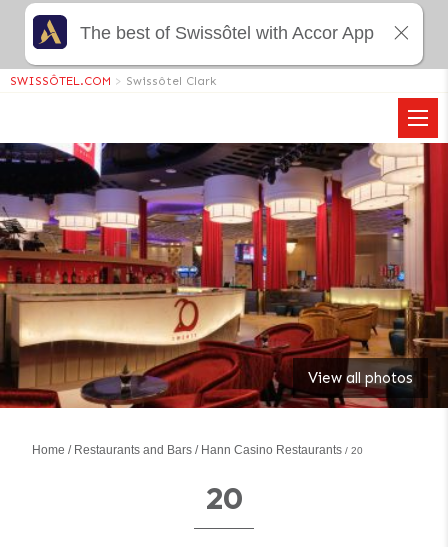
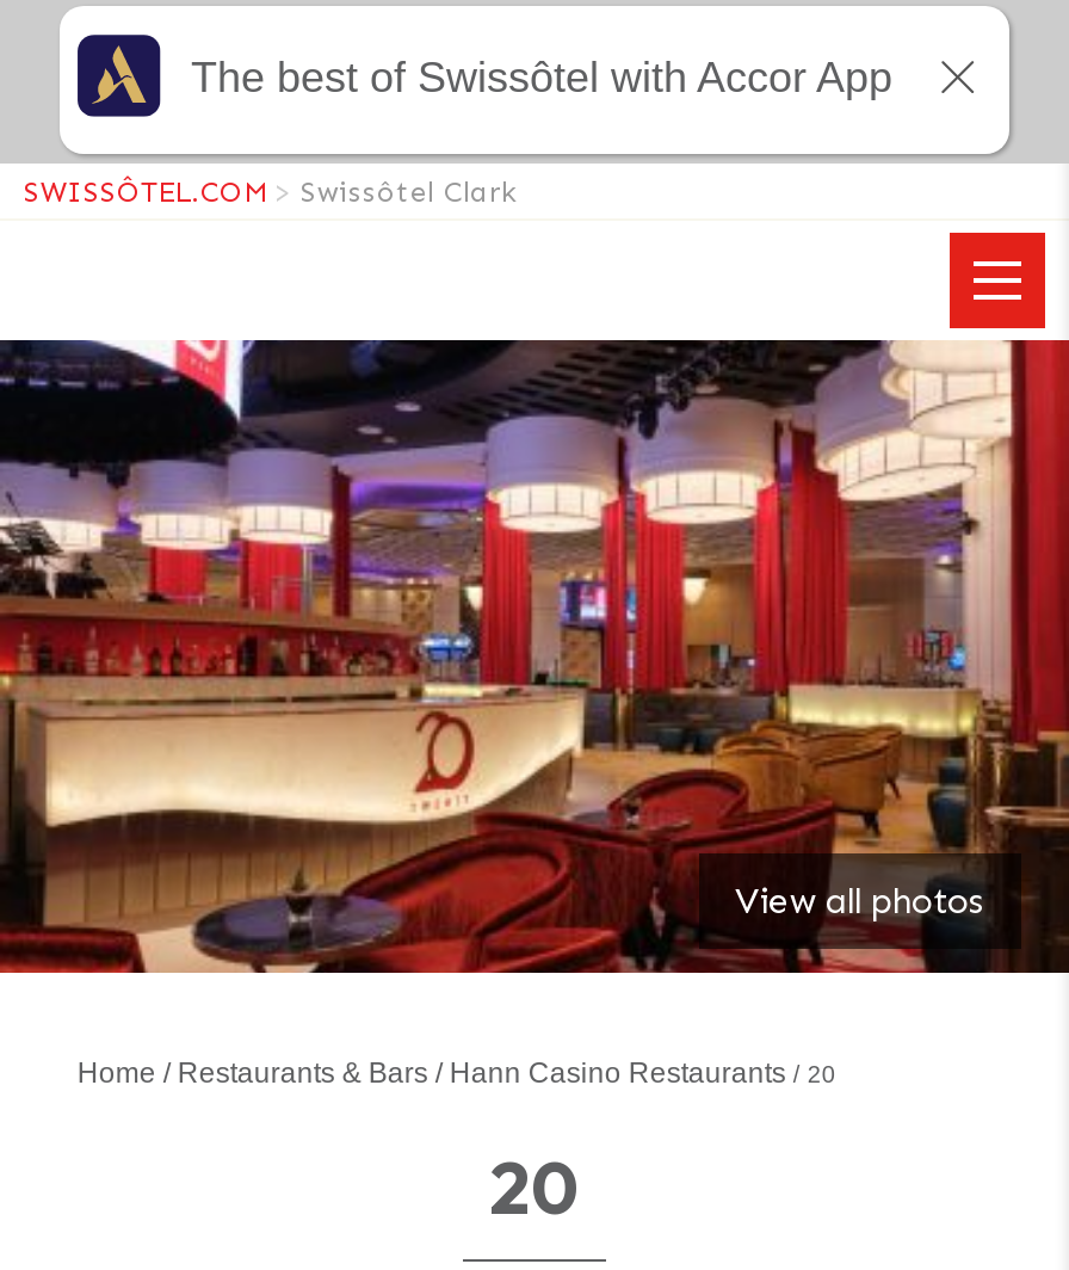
- Restaurants and Bars
+ Restaurants & Bars
